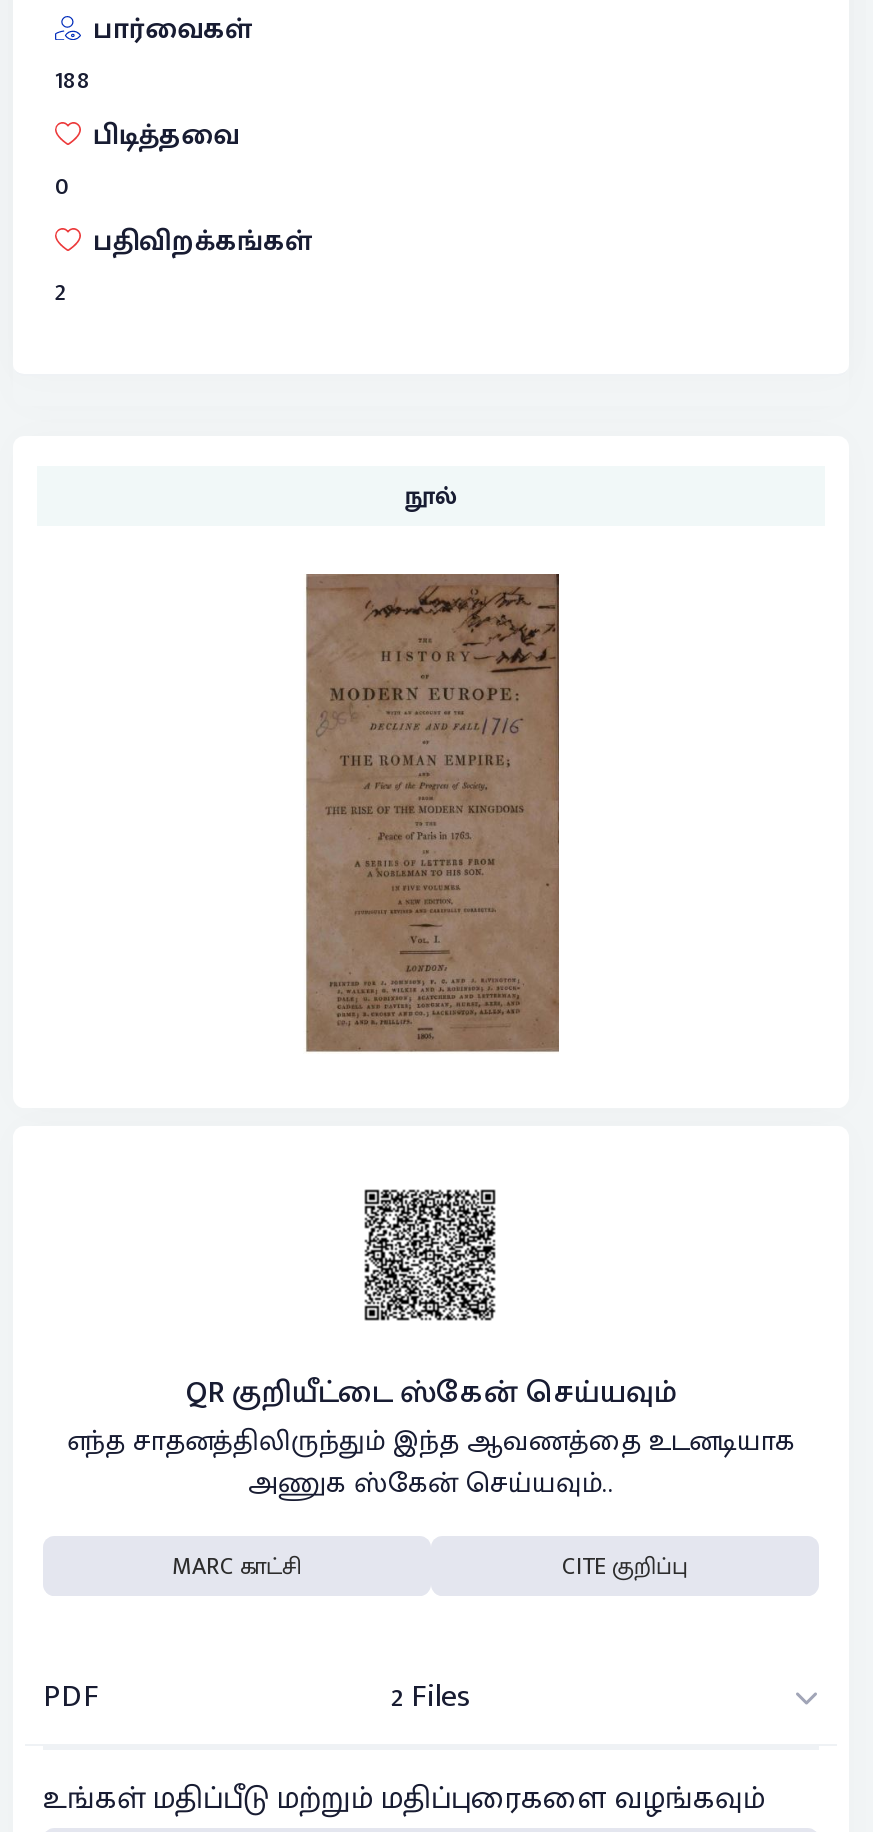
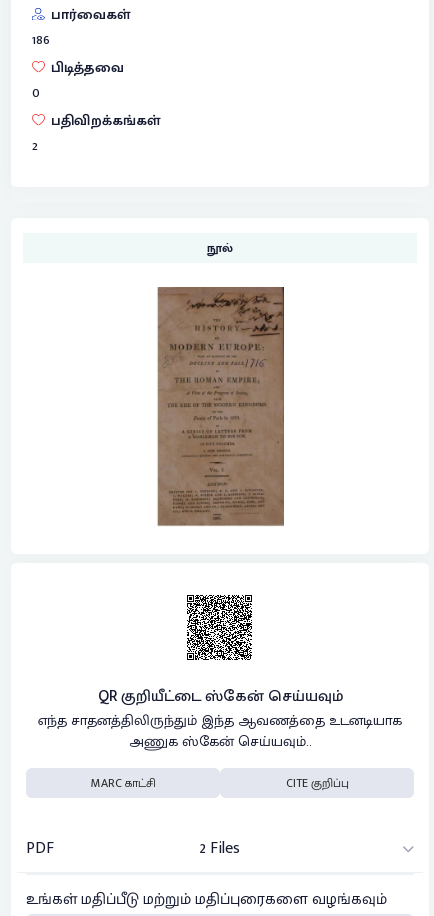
- 188
+ 186
